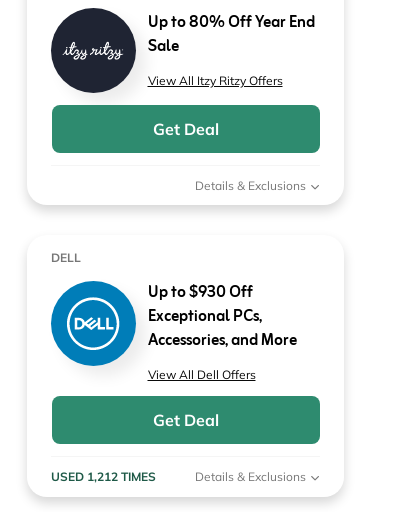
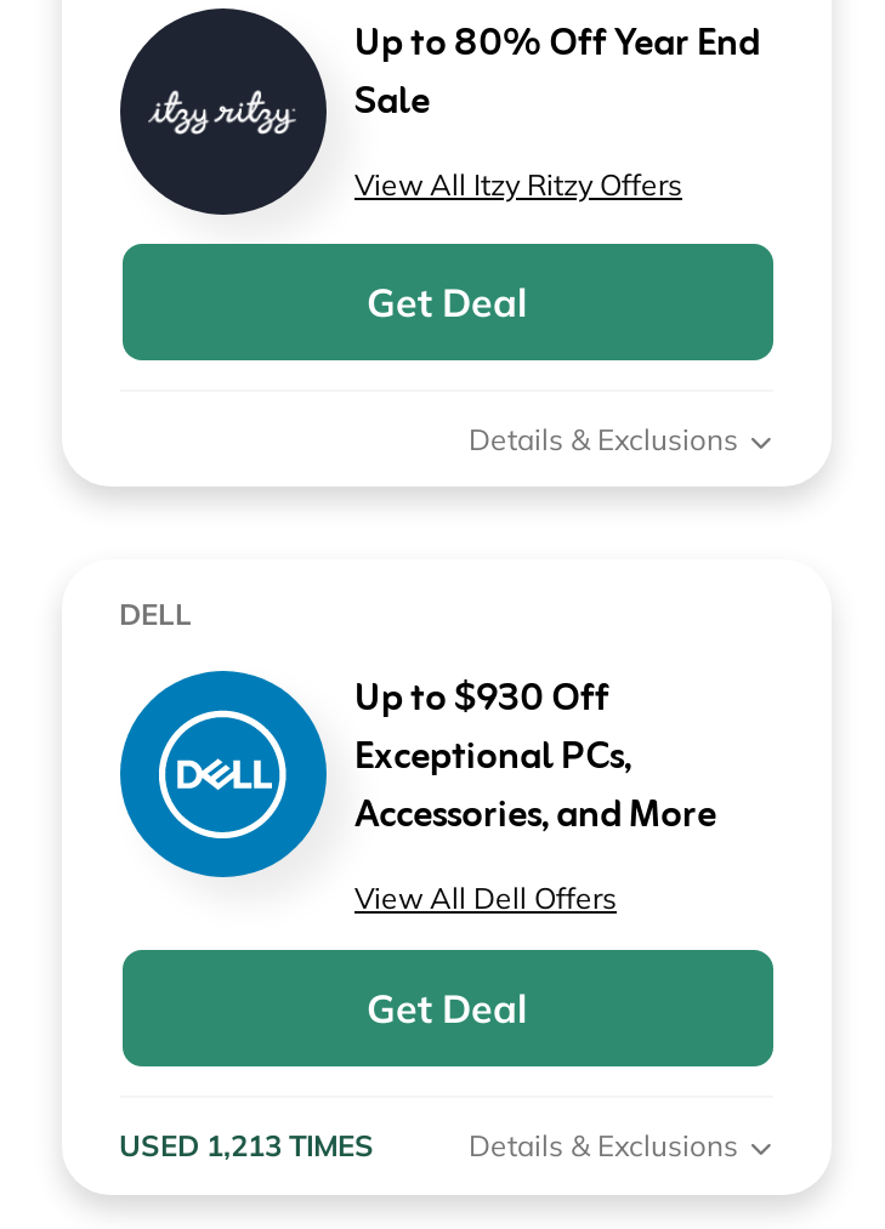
- USED 1,212 TIMES
+ USED 1,213 TIMES
